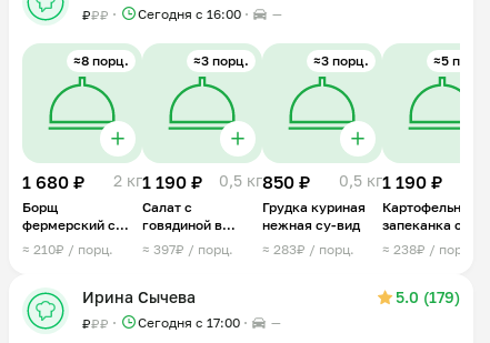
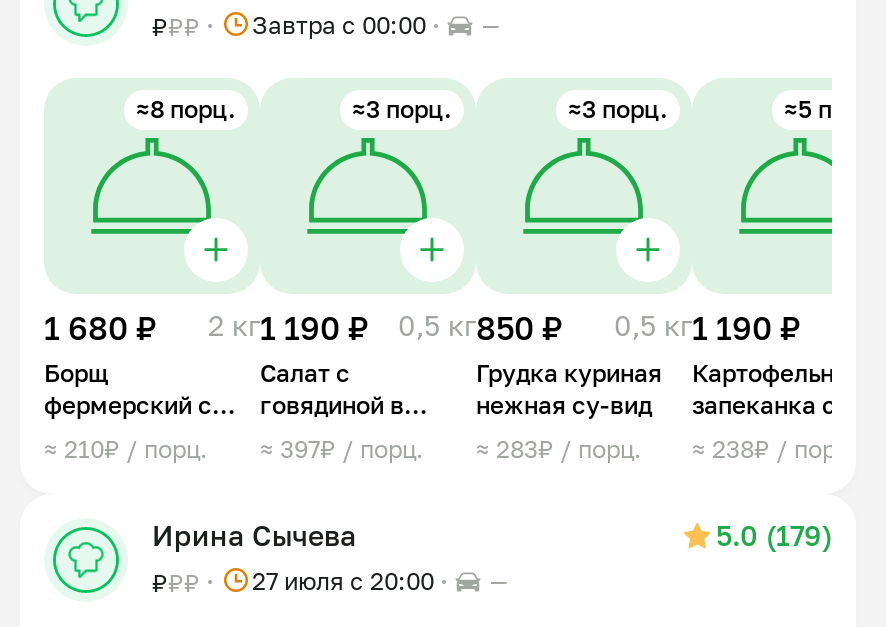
- Сегодня с 16:00
+ Завтра c 00:00

- Сегодня с 17:00
+ 27 июля с 20:00
